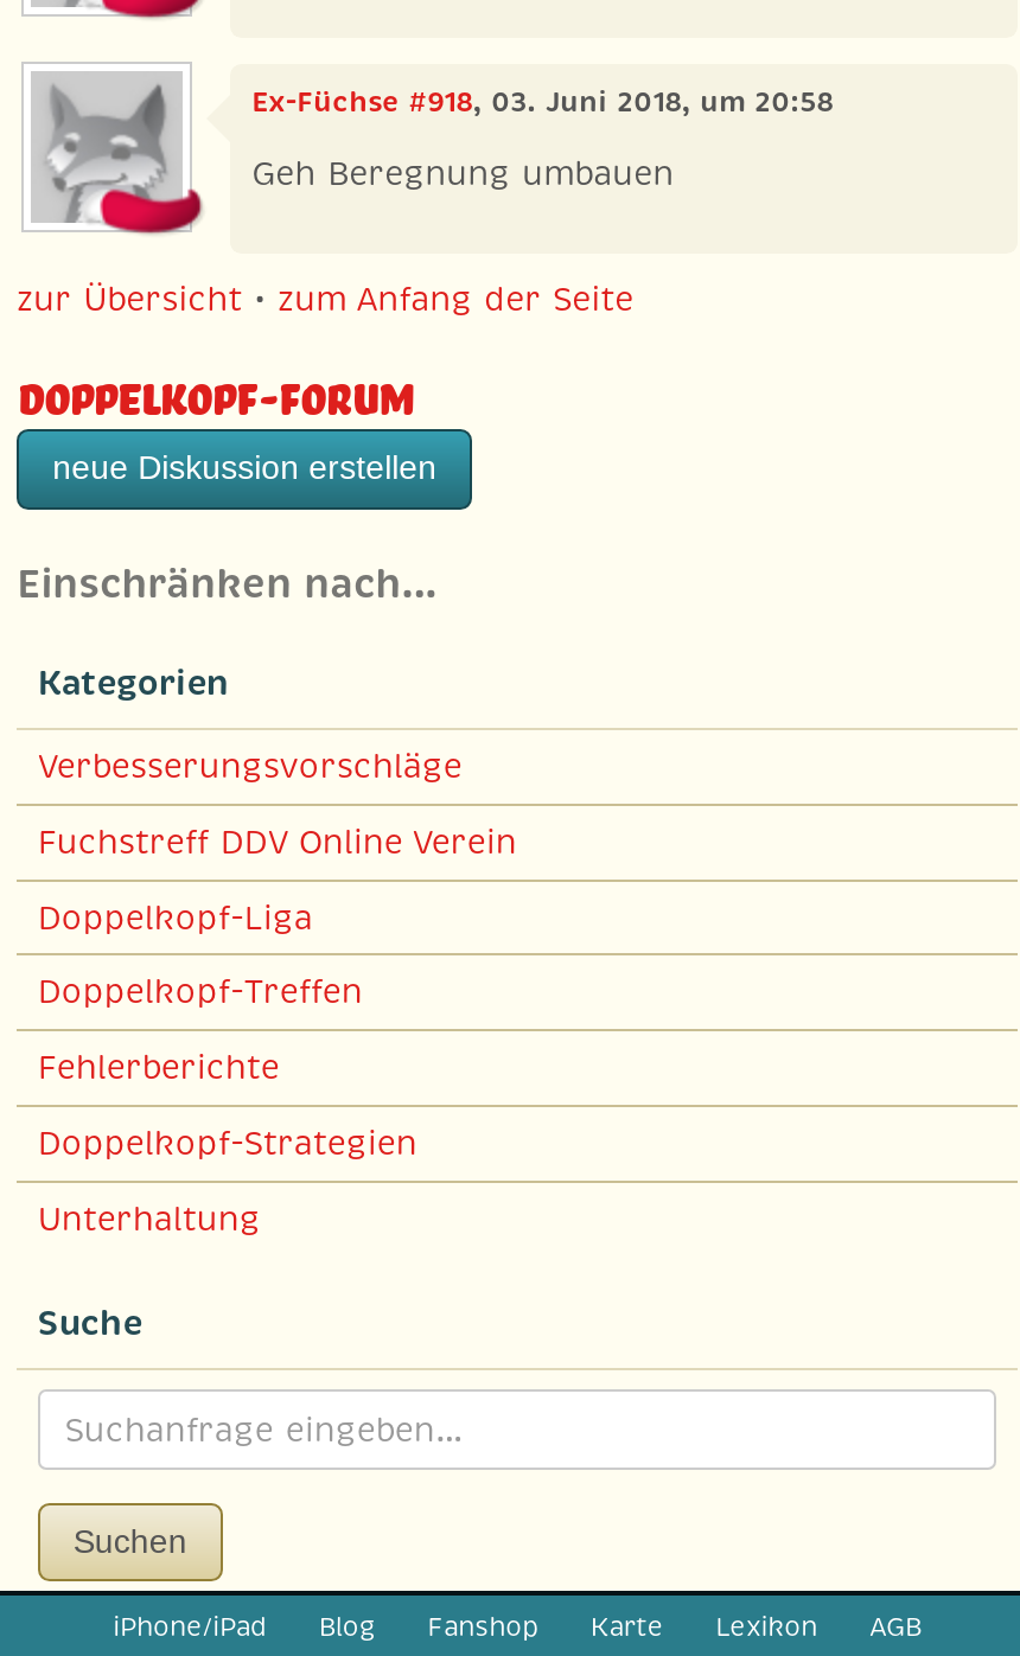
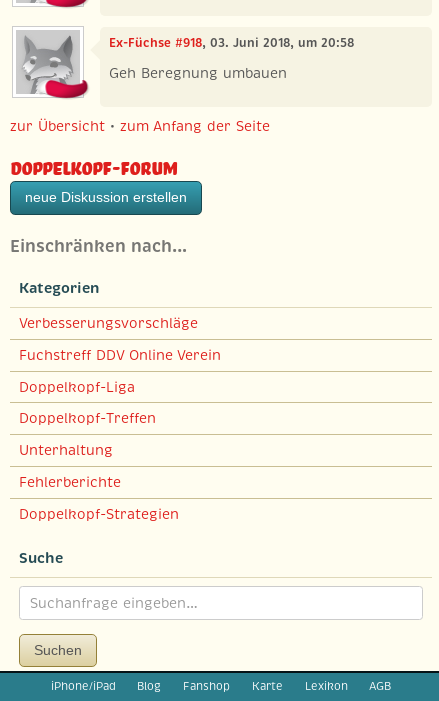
moved down: Fehlerberichte | Doppelkopf-Strategien

moved up: Unterhaltung
